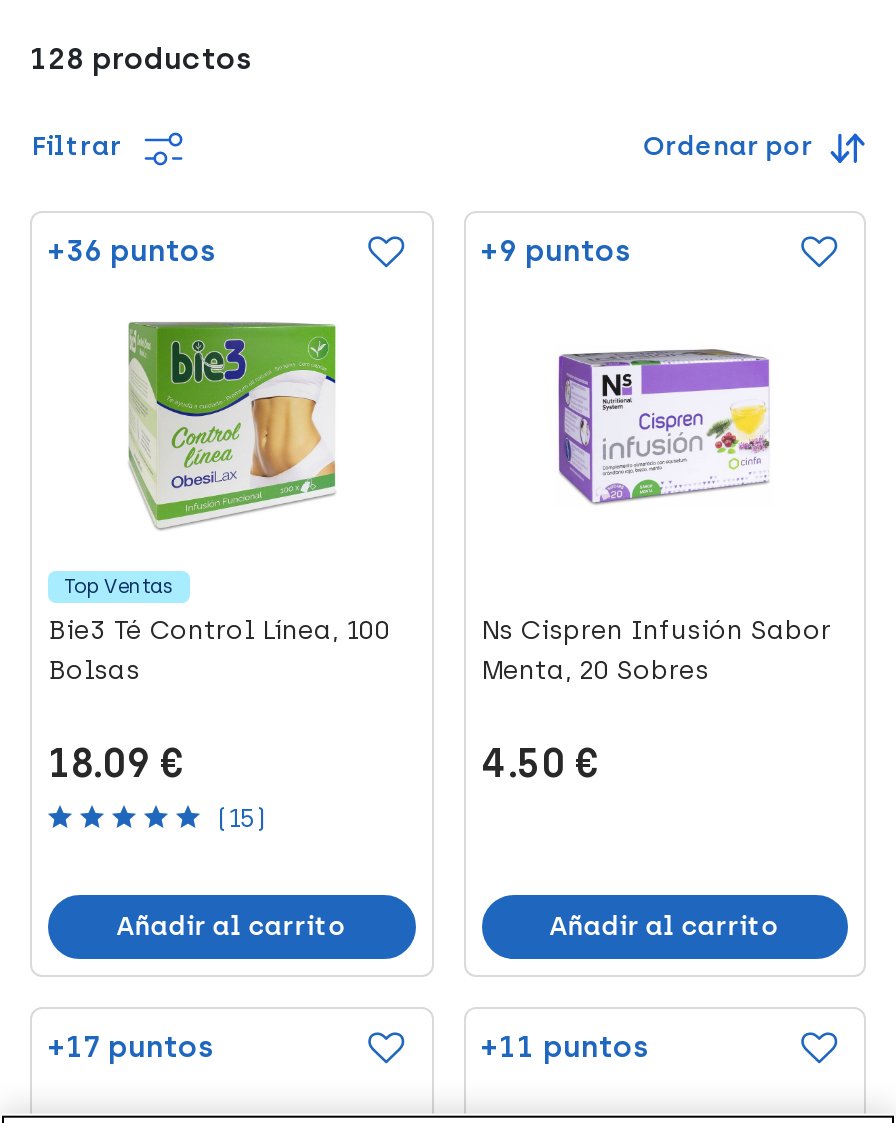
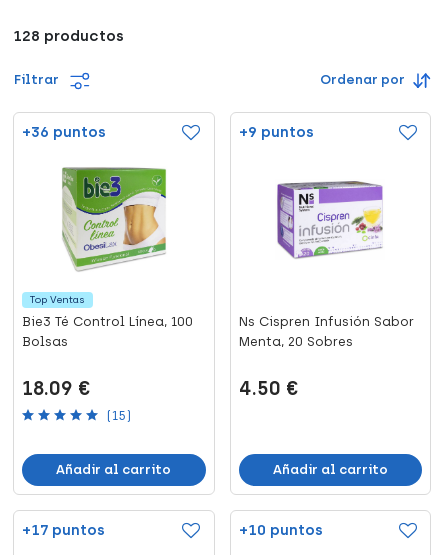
- +11 puntos
+ +10 puntos
